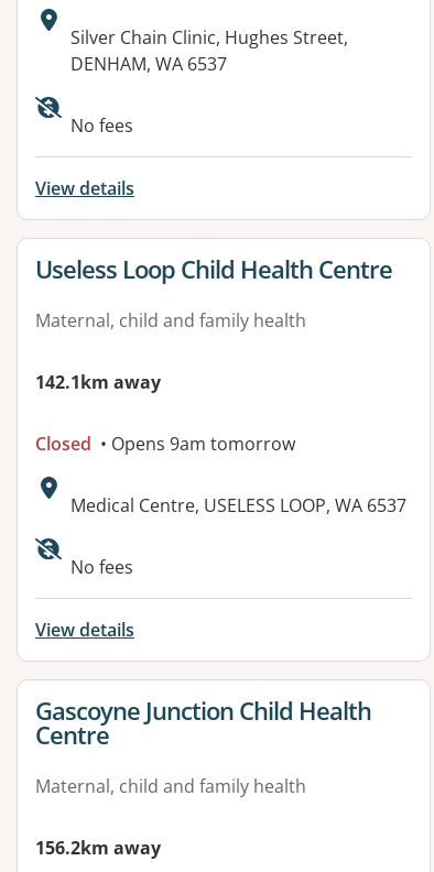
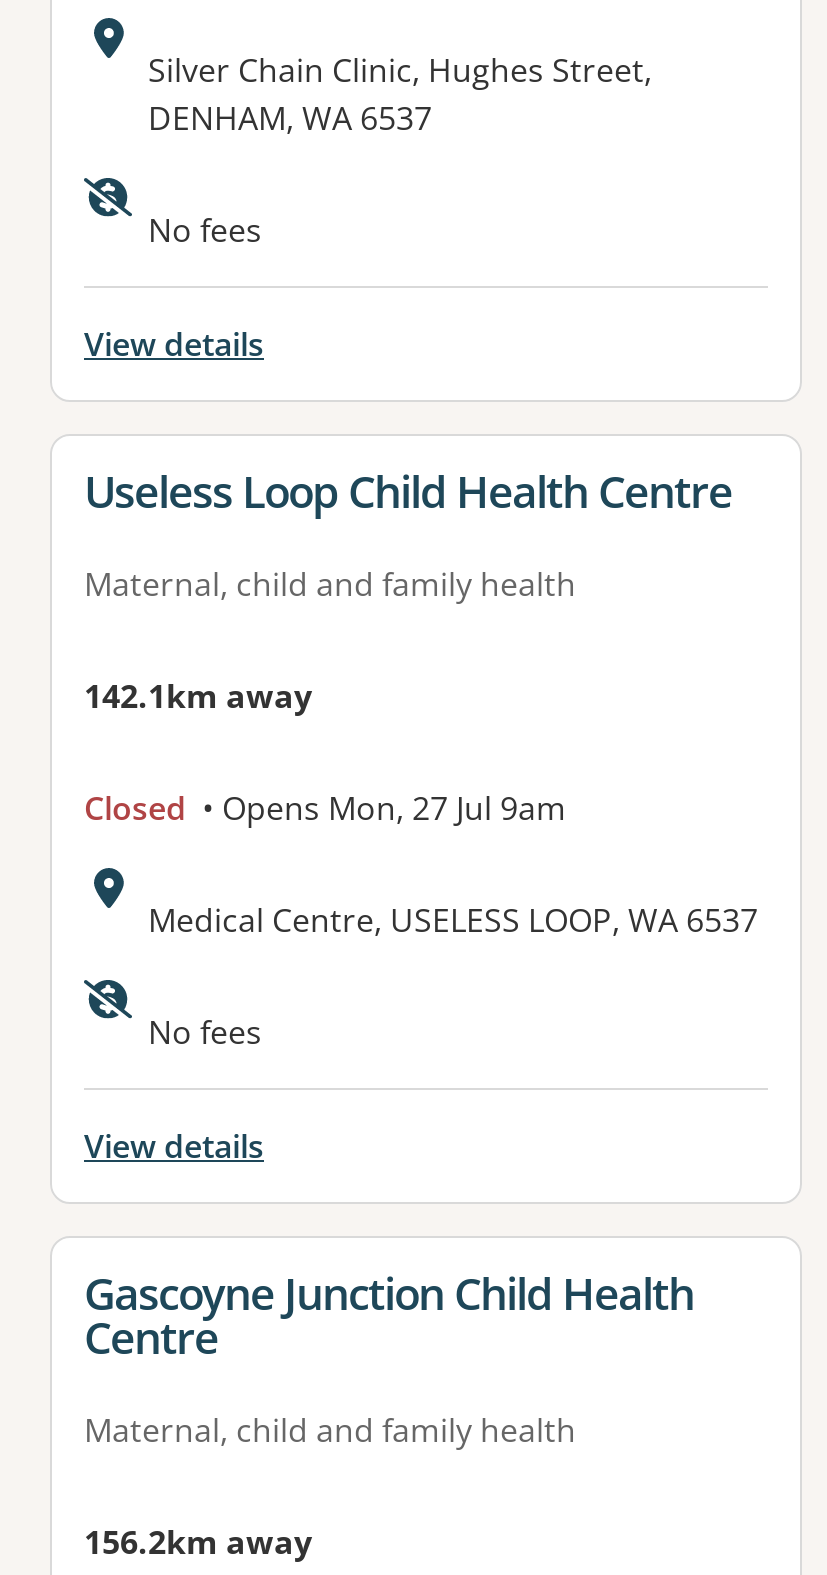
- Closed • Opens 9am tomorrow
+ Closed • Opens Mon, 27 Jul 9am
